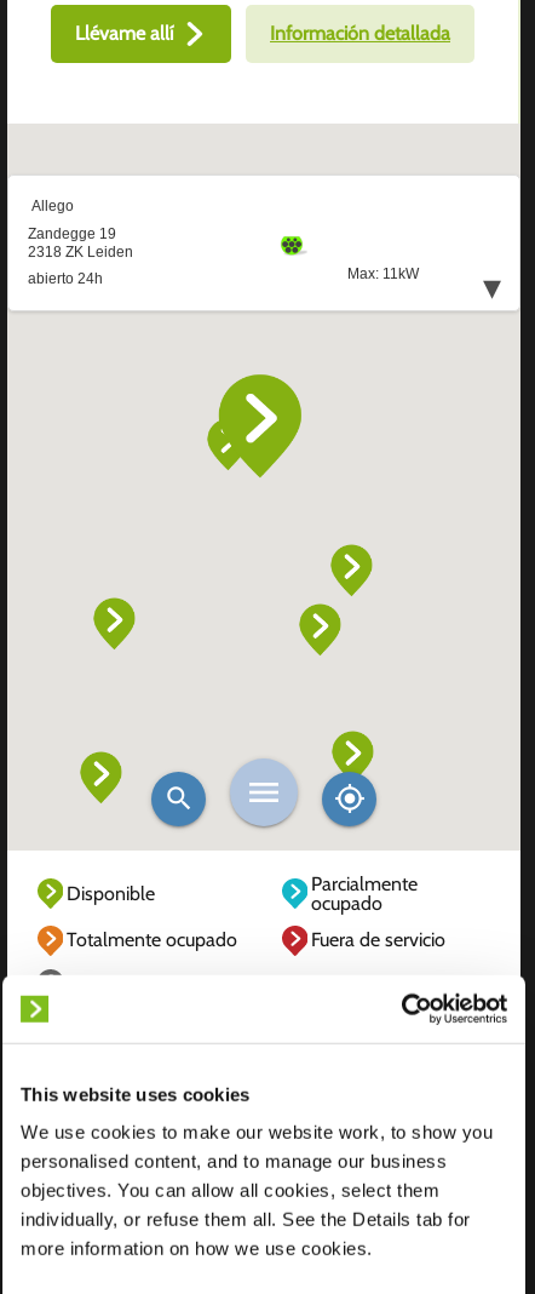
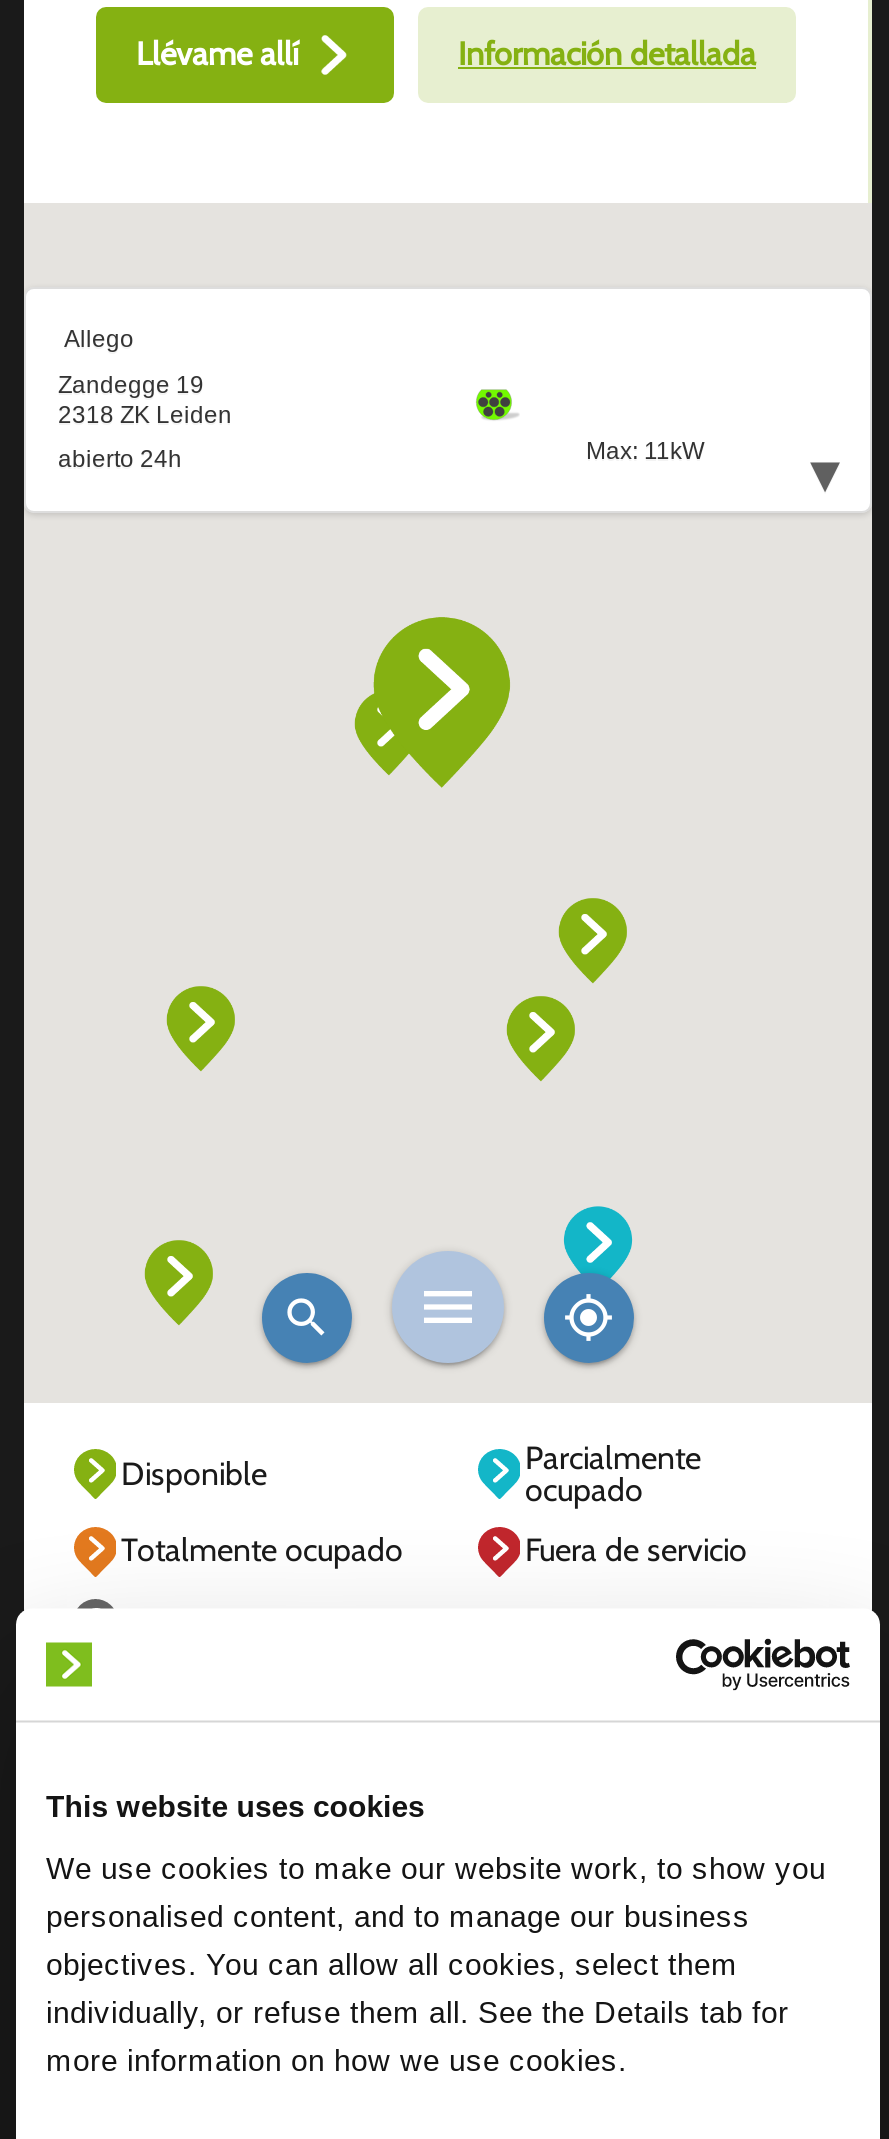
- [image]
+ [image]
